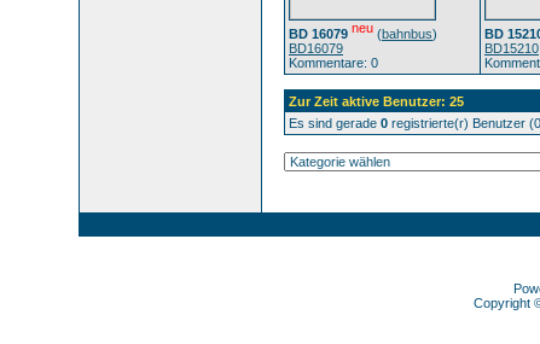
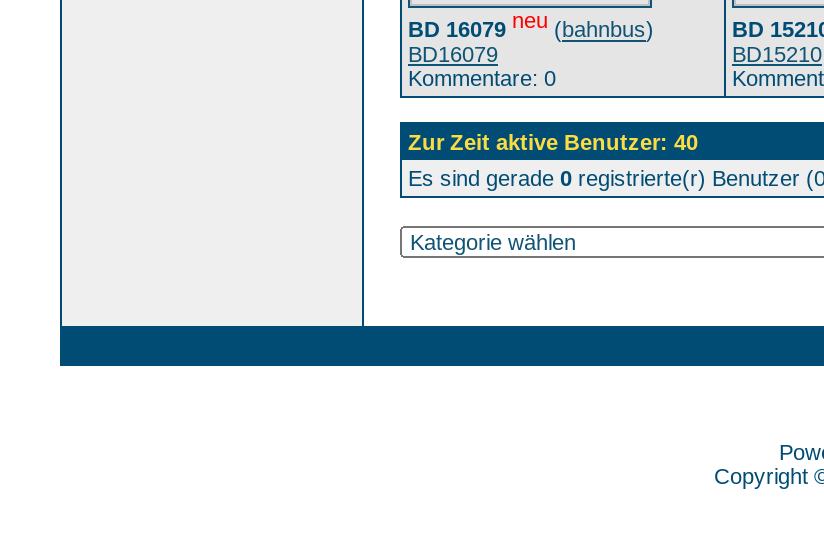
- Zur Zeit aktive Benutzer: 25
+ Zur Zeit aktive Benutzer: 40
